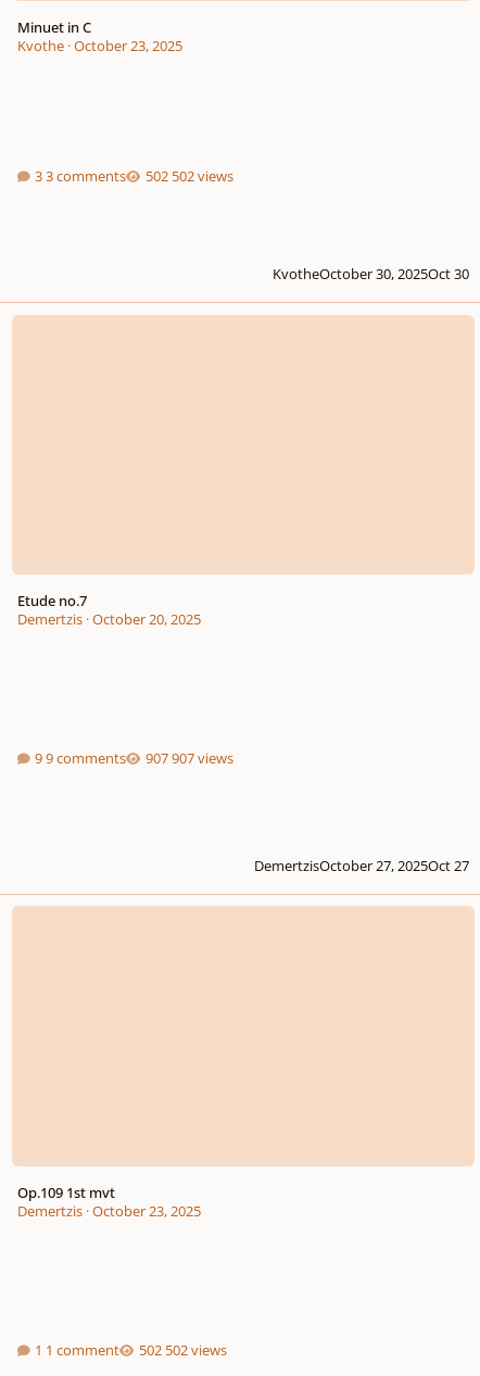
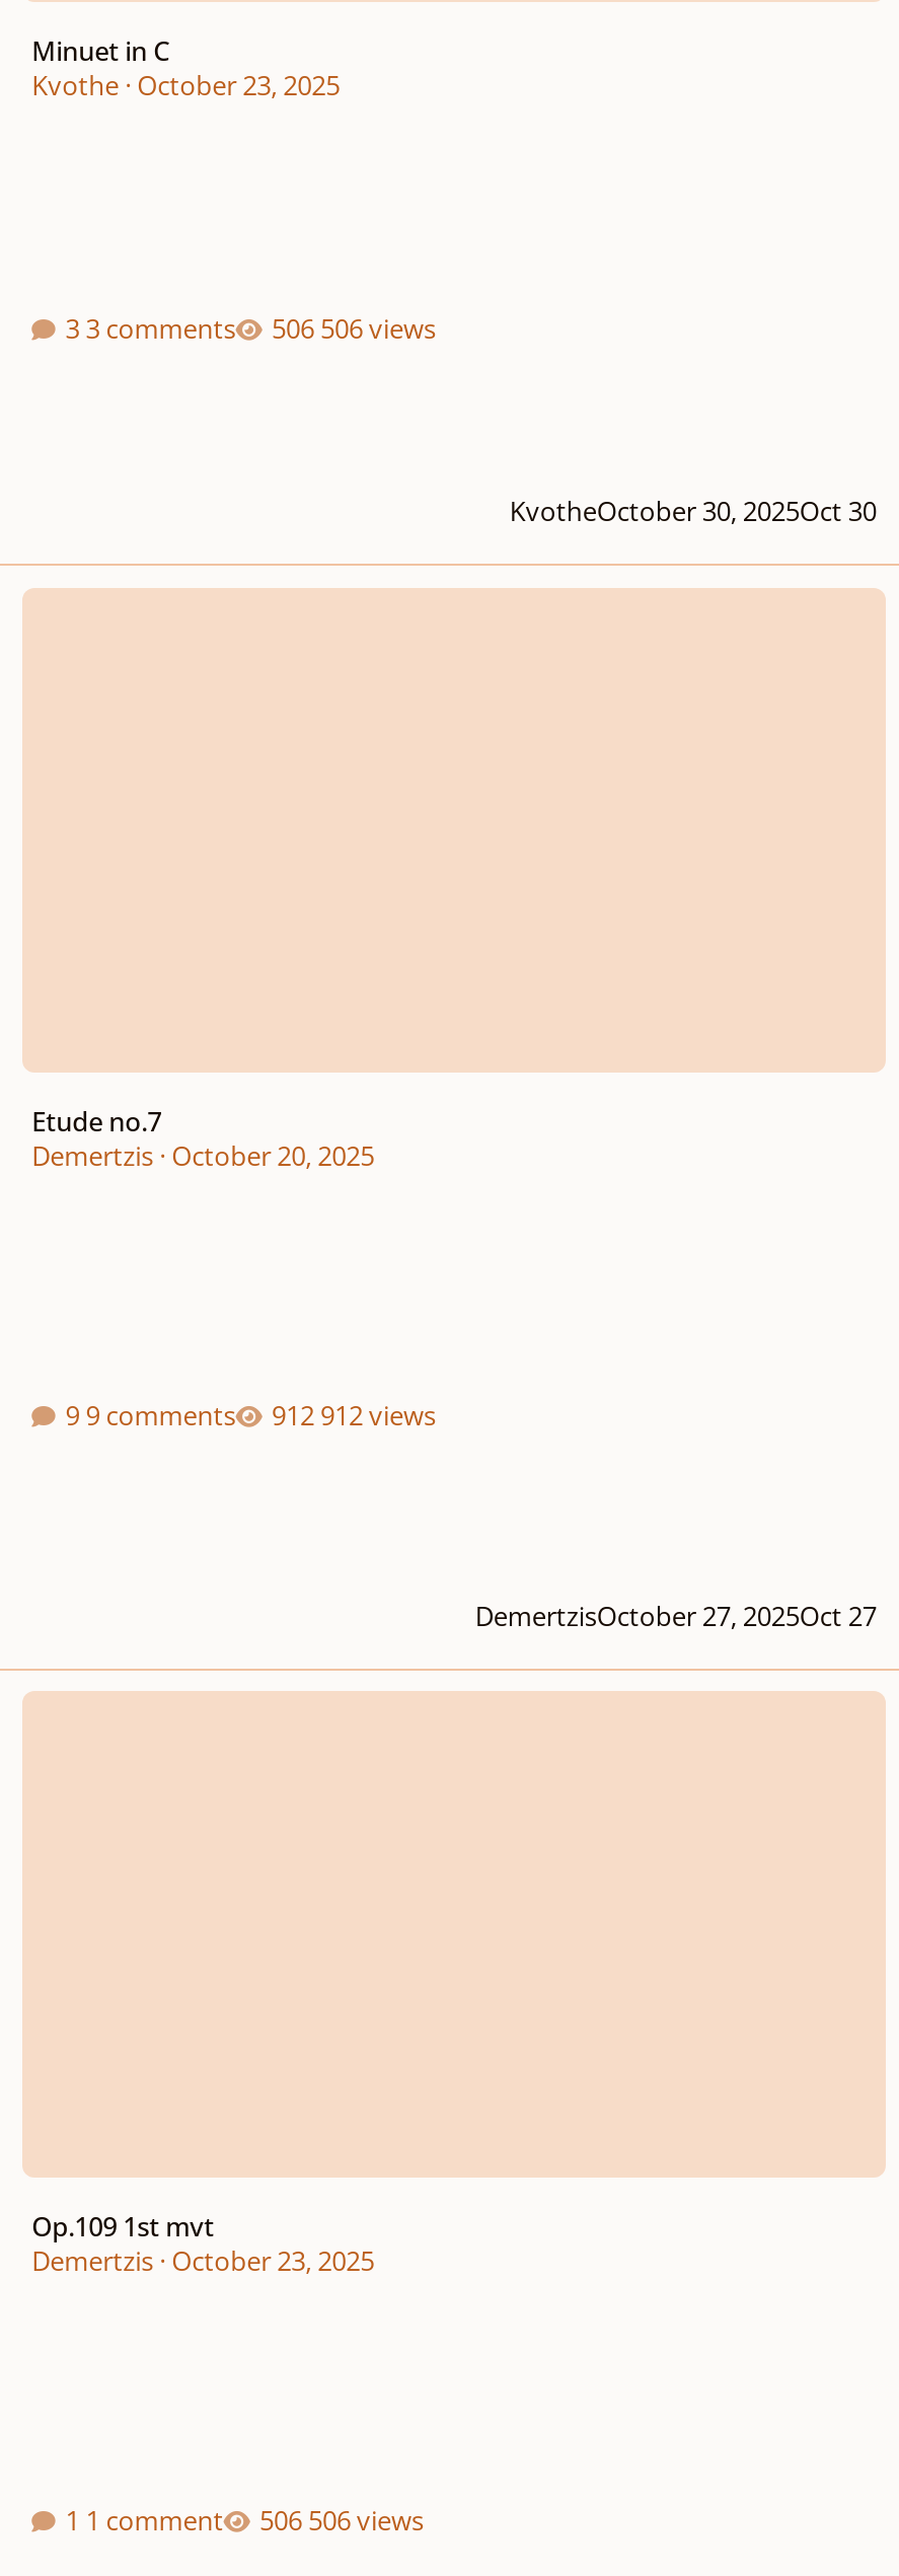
- 502 views
+ 506 views

- 907 views
+ 912 views

- 502 views
+ 506 views
